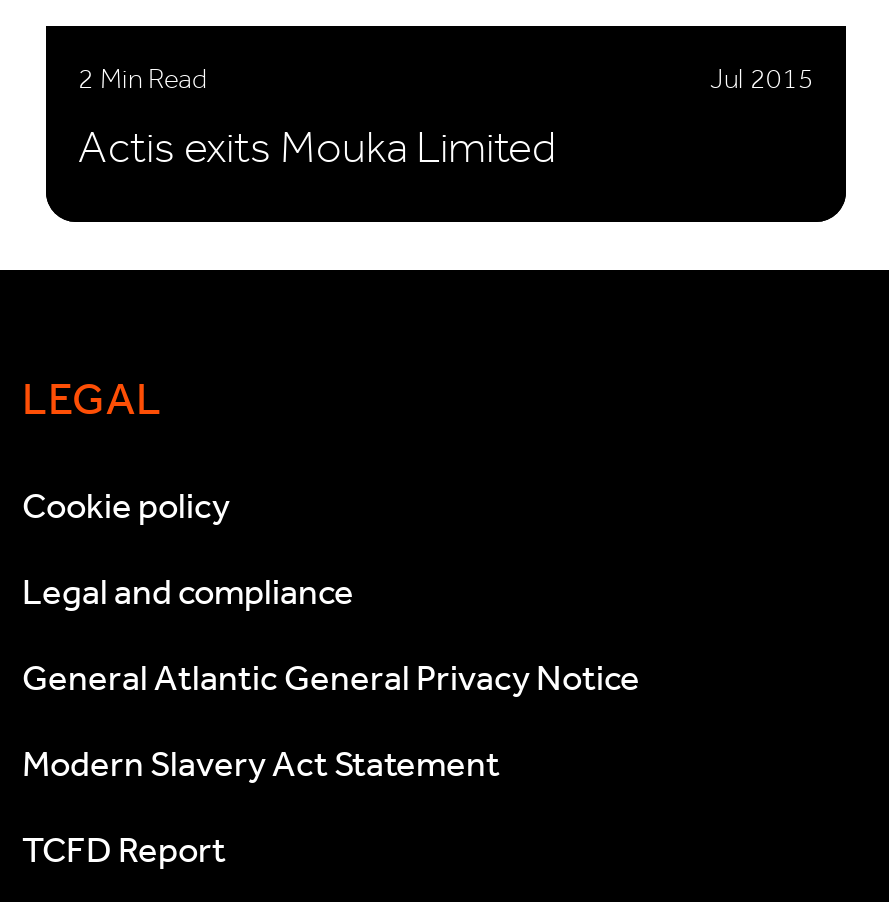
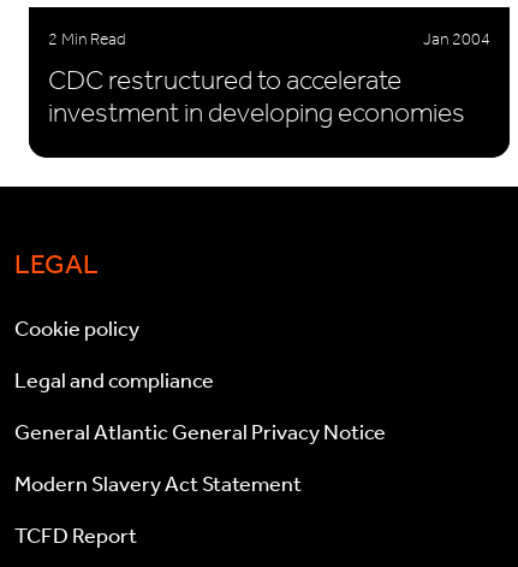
- Jul 2015
- Actis exits Mouka Limited
+ Jan 2004
+ CDC restructured to accelerate
+ investment in developing economies
